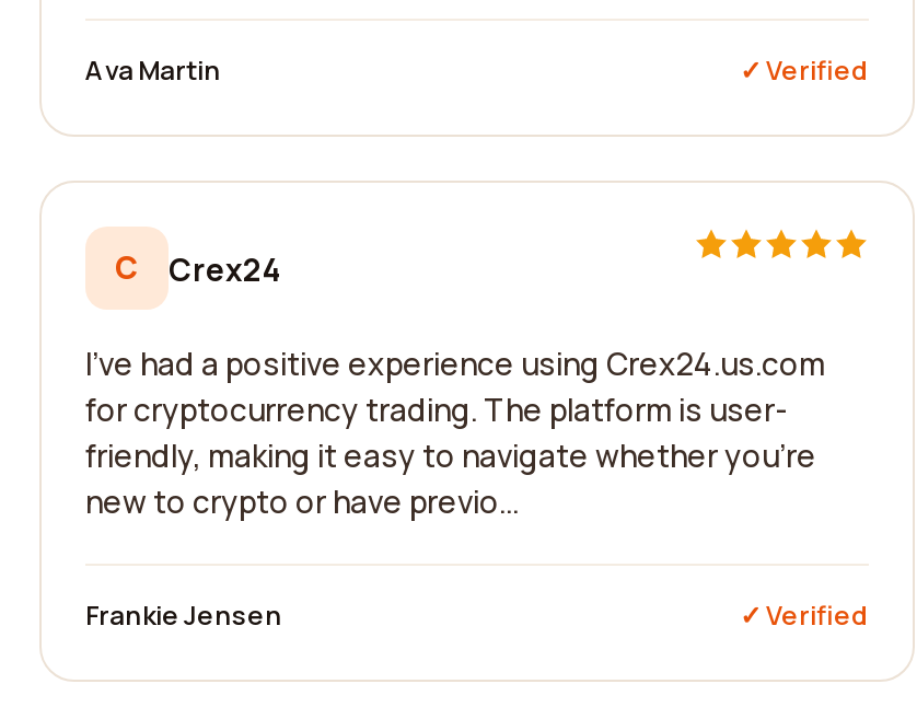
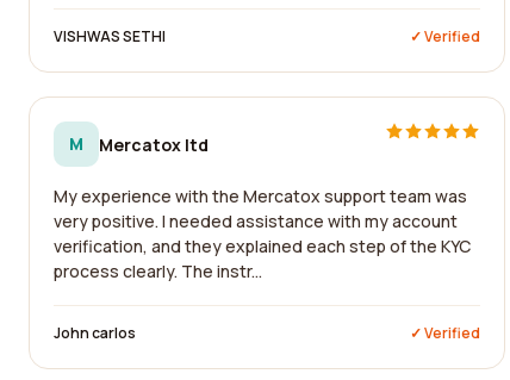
- Ava Martin
+ VISHWAS SETHI

- C
- Crex24
+ M
+ Mercatox ltd

- I've had a positive experience using Crex24.us.com
- for cryptocurrency trading. The platform is user-
- friendly, making it easy to navigate whether you're
- new to crypto or have previo...
+ My experience with the Mercatox support team was
+ very positive. I needed assistance with my account
+ verification, and they explained each step of the KYC
+ process clearly. The instr...

- Frankie Jensen
+ John carlos
